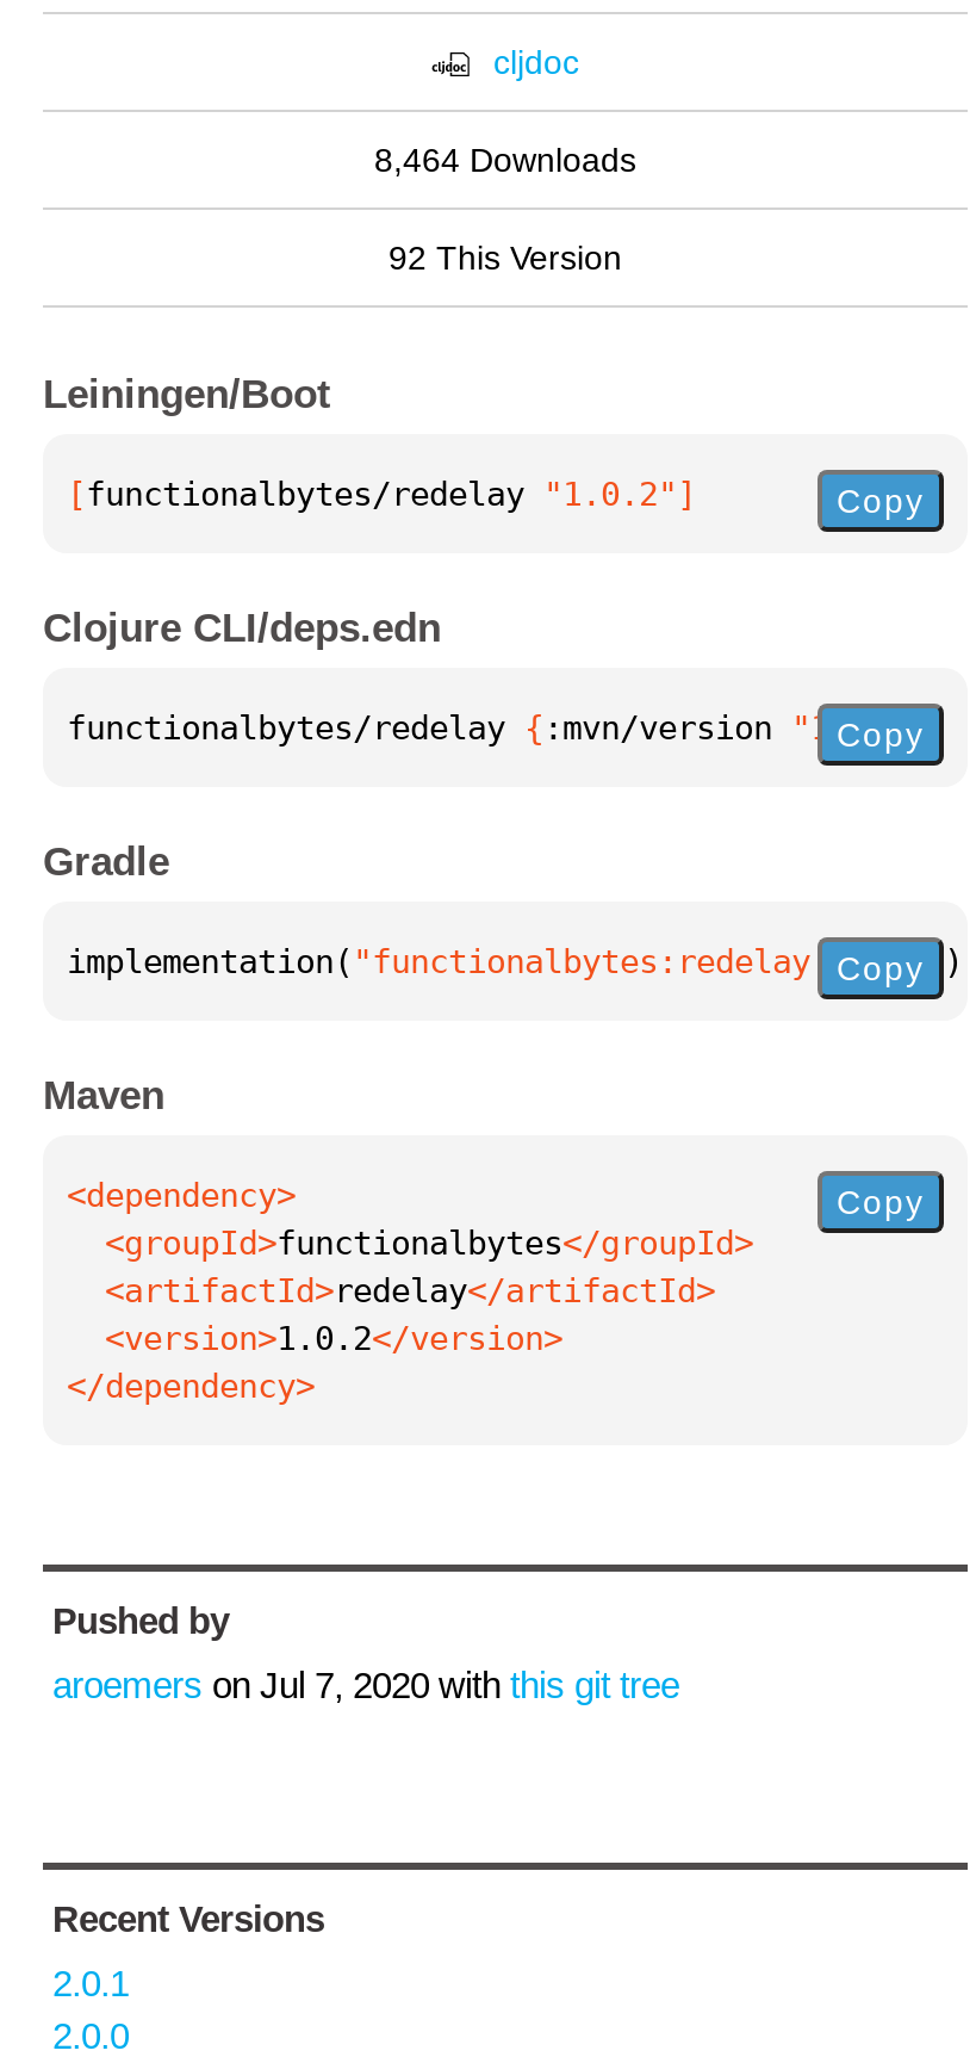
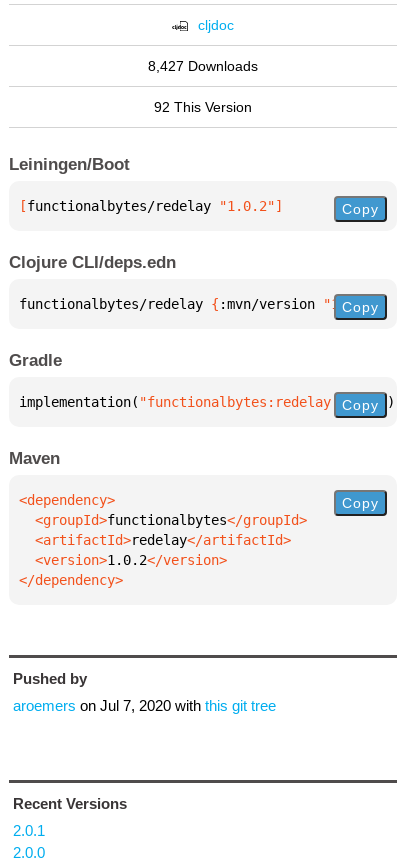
- 8,464 Downloads
+ 8,427 Downloads
